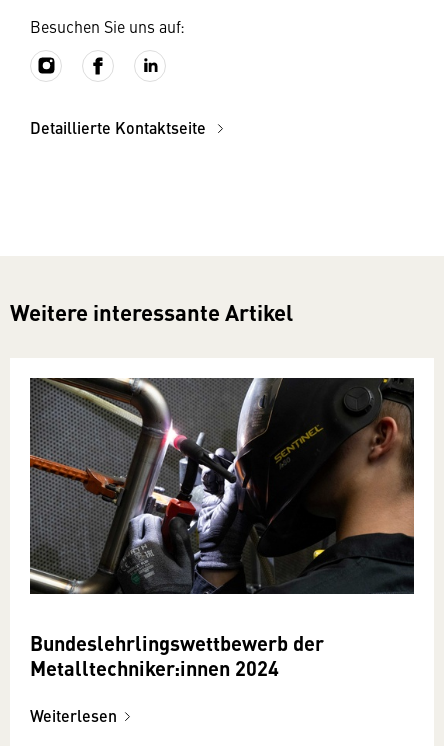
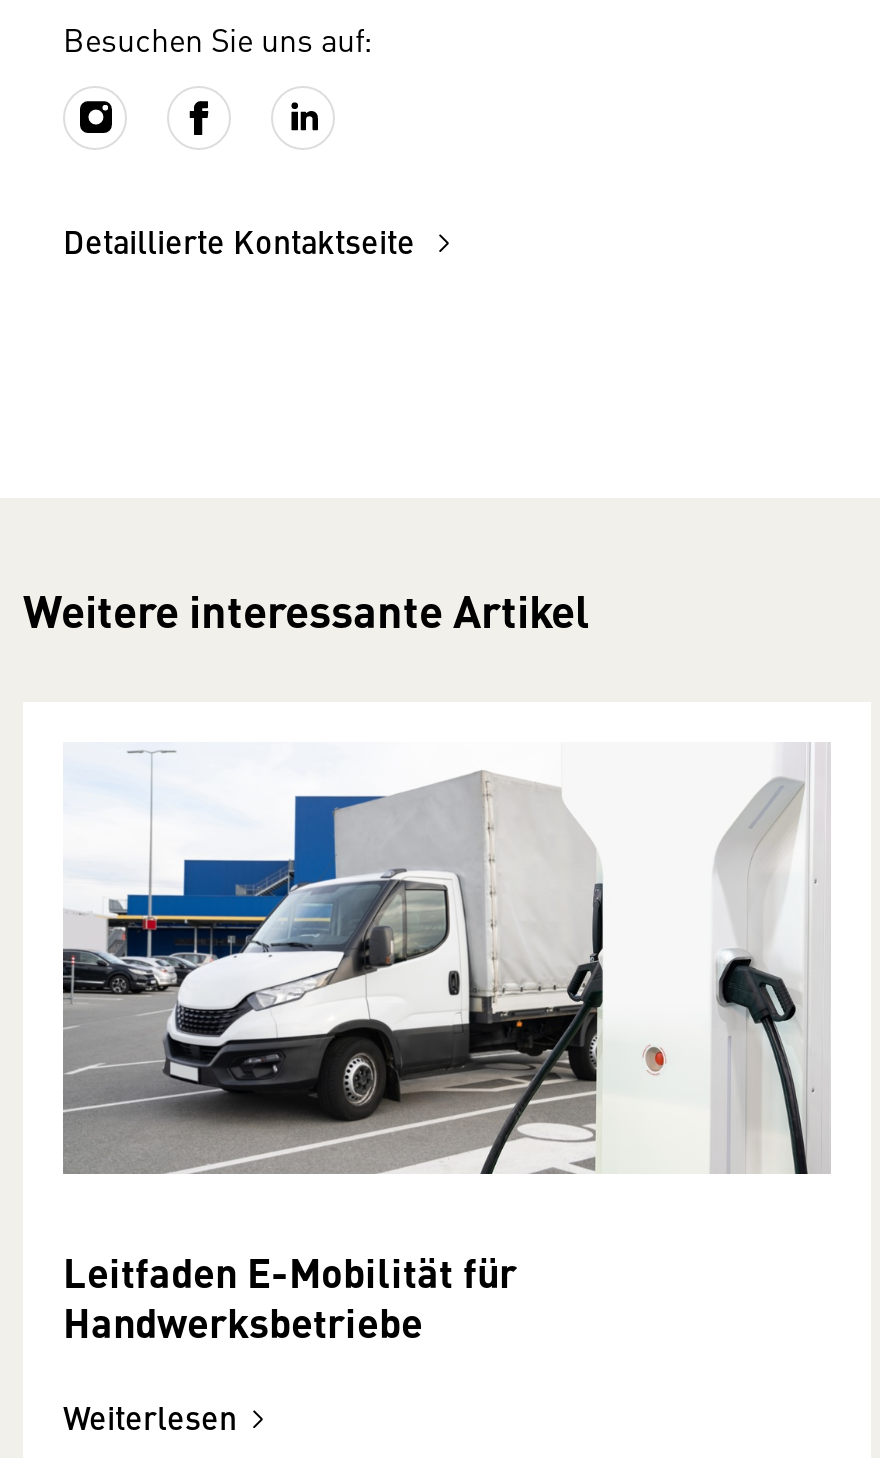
- [image]
- Bundeslehrlingswettbewerb der
- Metalltechniker:innen 2024
+ [image]
+ Leitfaden E-Mobilität für
+ Handwerksbetriebe
